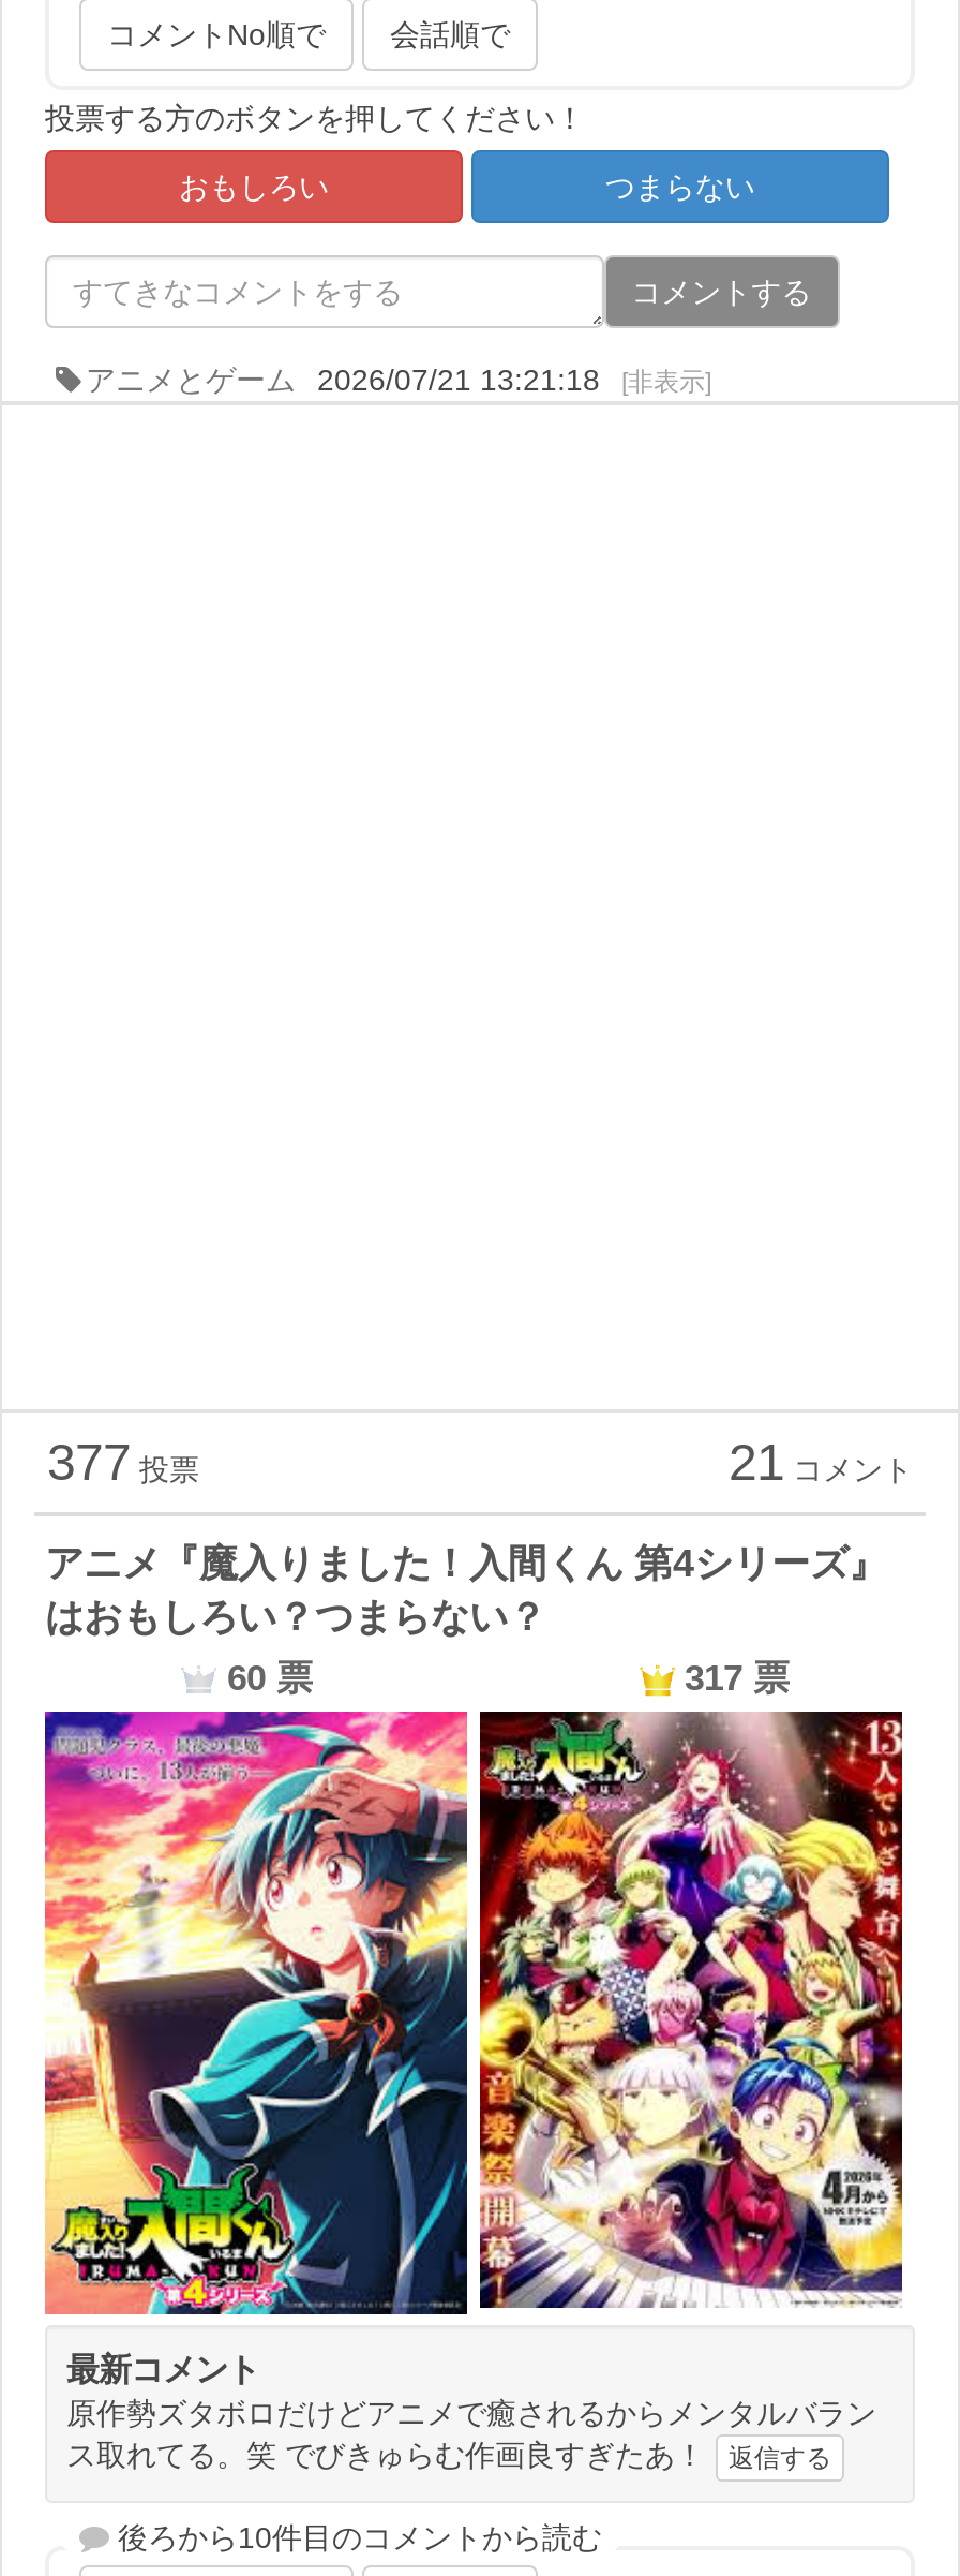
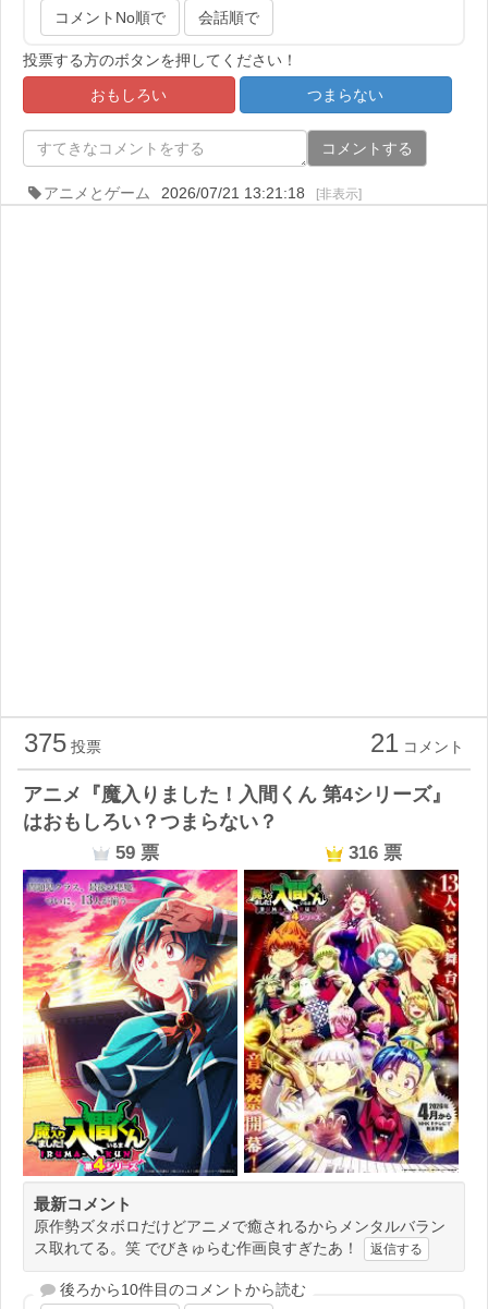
- 377 投票
+ 375 投票

- 60票
+ 59票

- 317票
+ 316票
